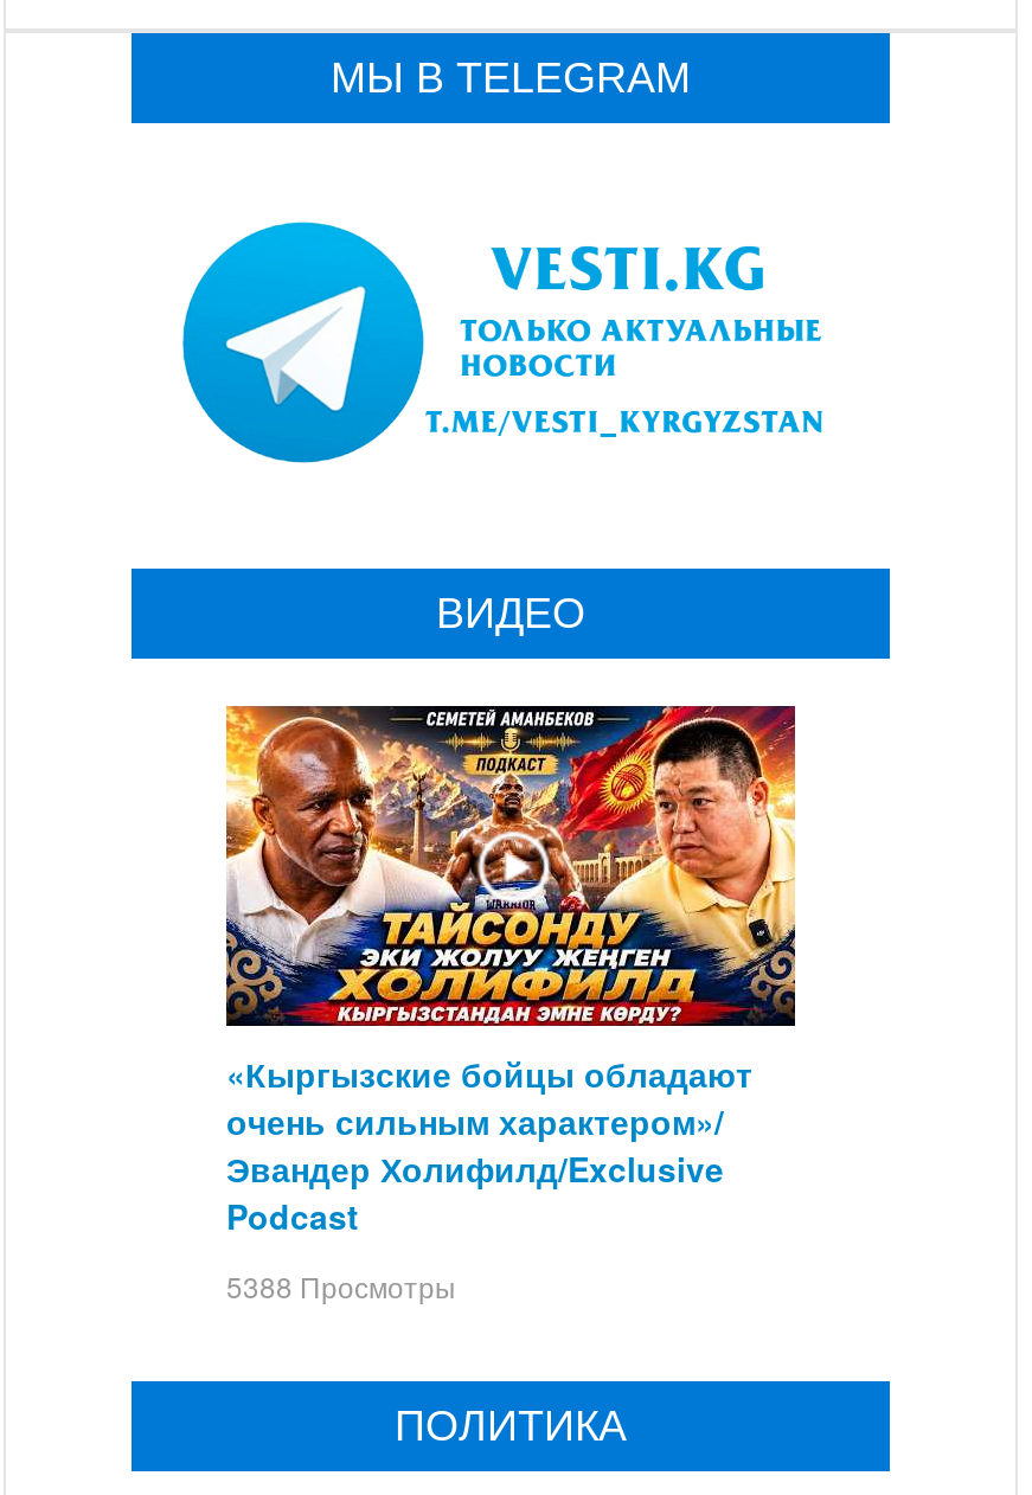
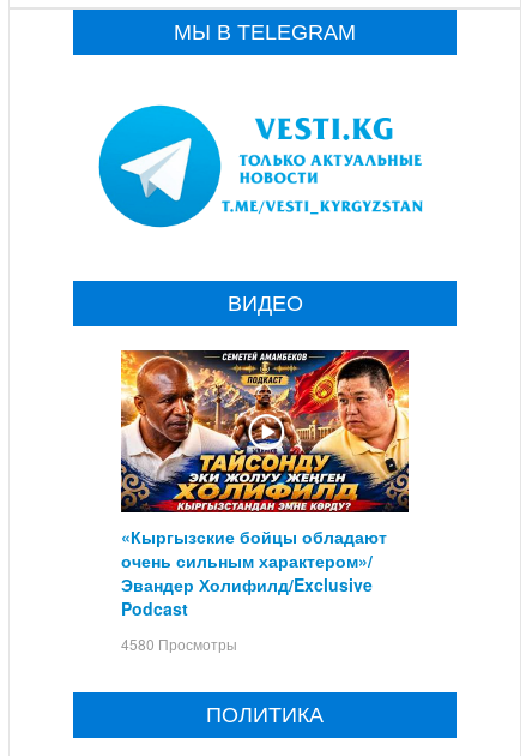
- 5388 Просмотры
+ 4580 Просмотры
